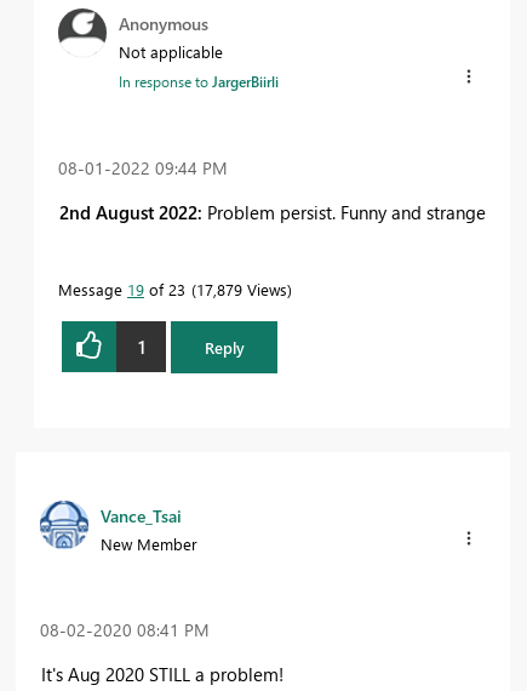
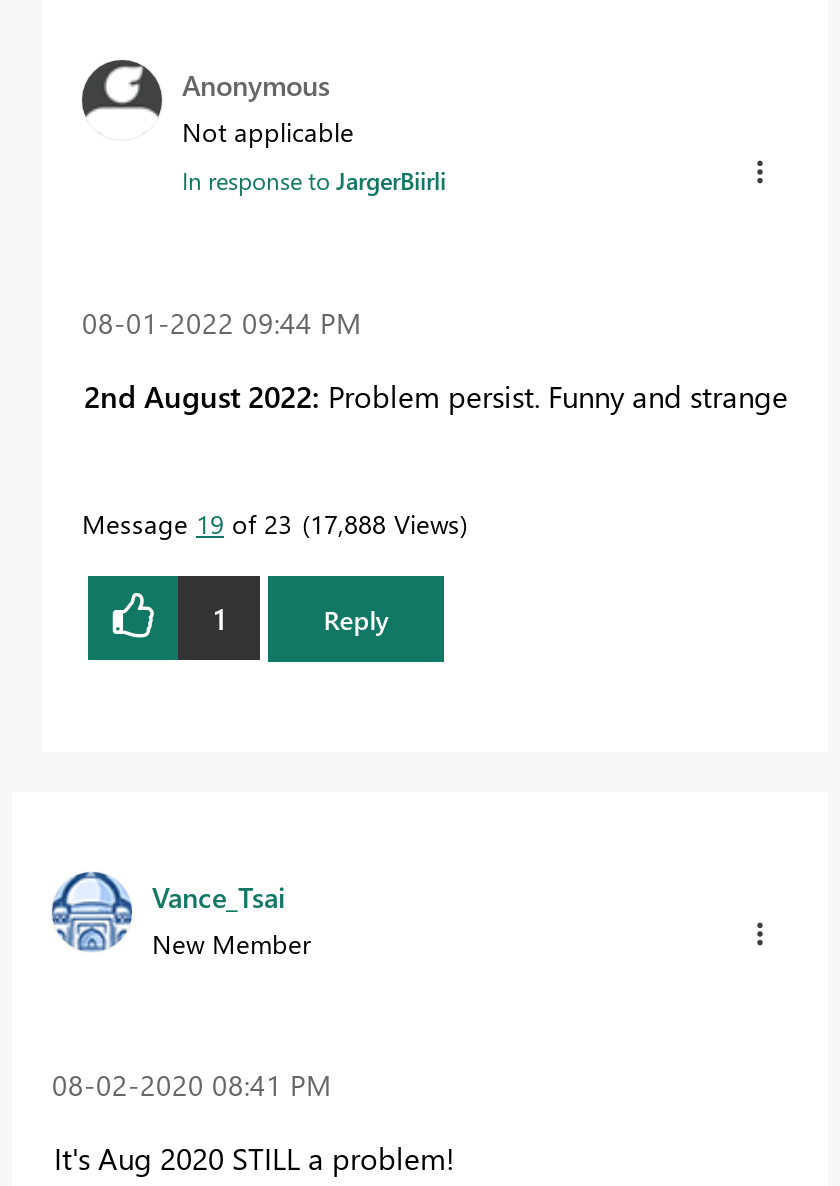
- Message 19 of 23 17,879 Views
+ Message 19 of 23 17,888 Views
